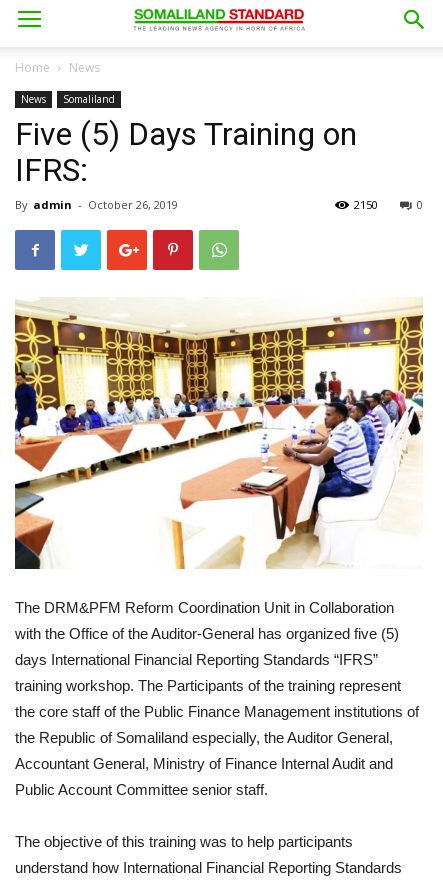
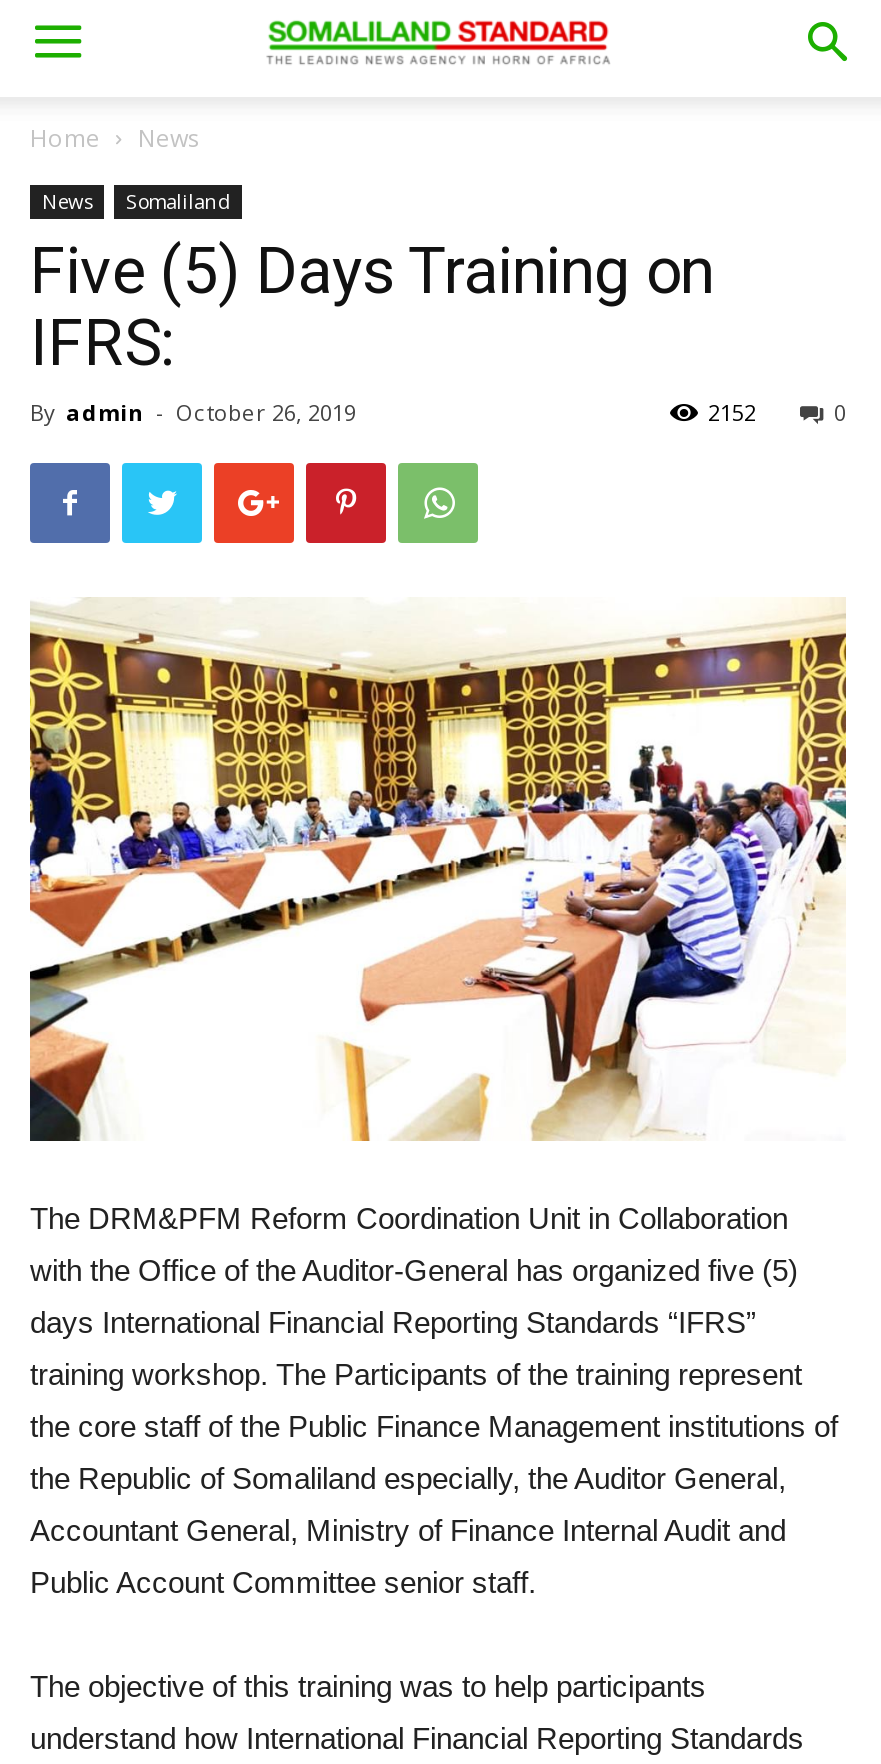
- 2150
+ 2152
